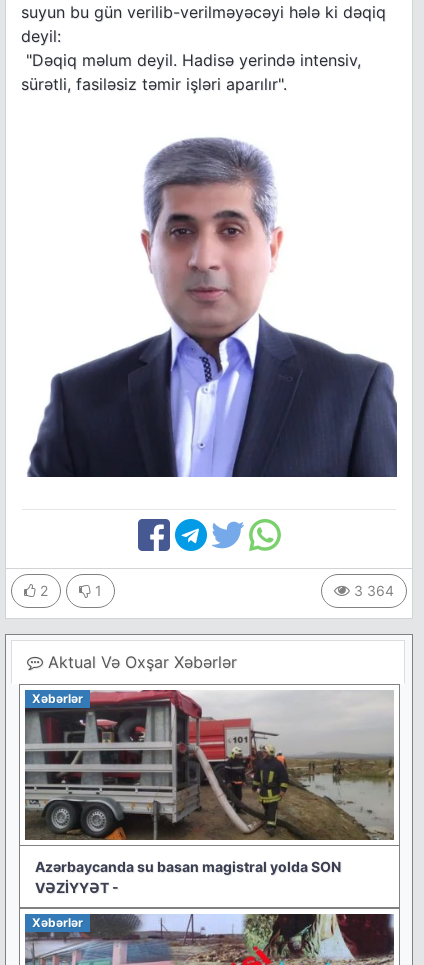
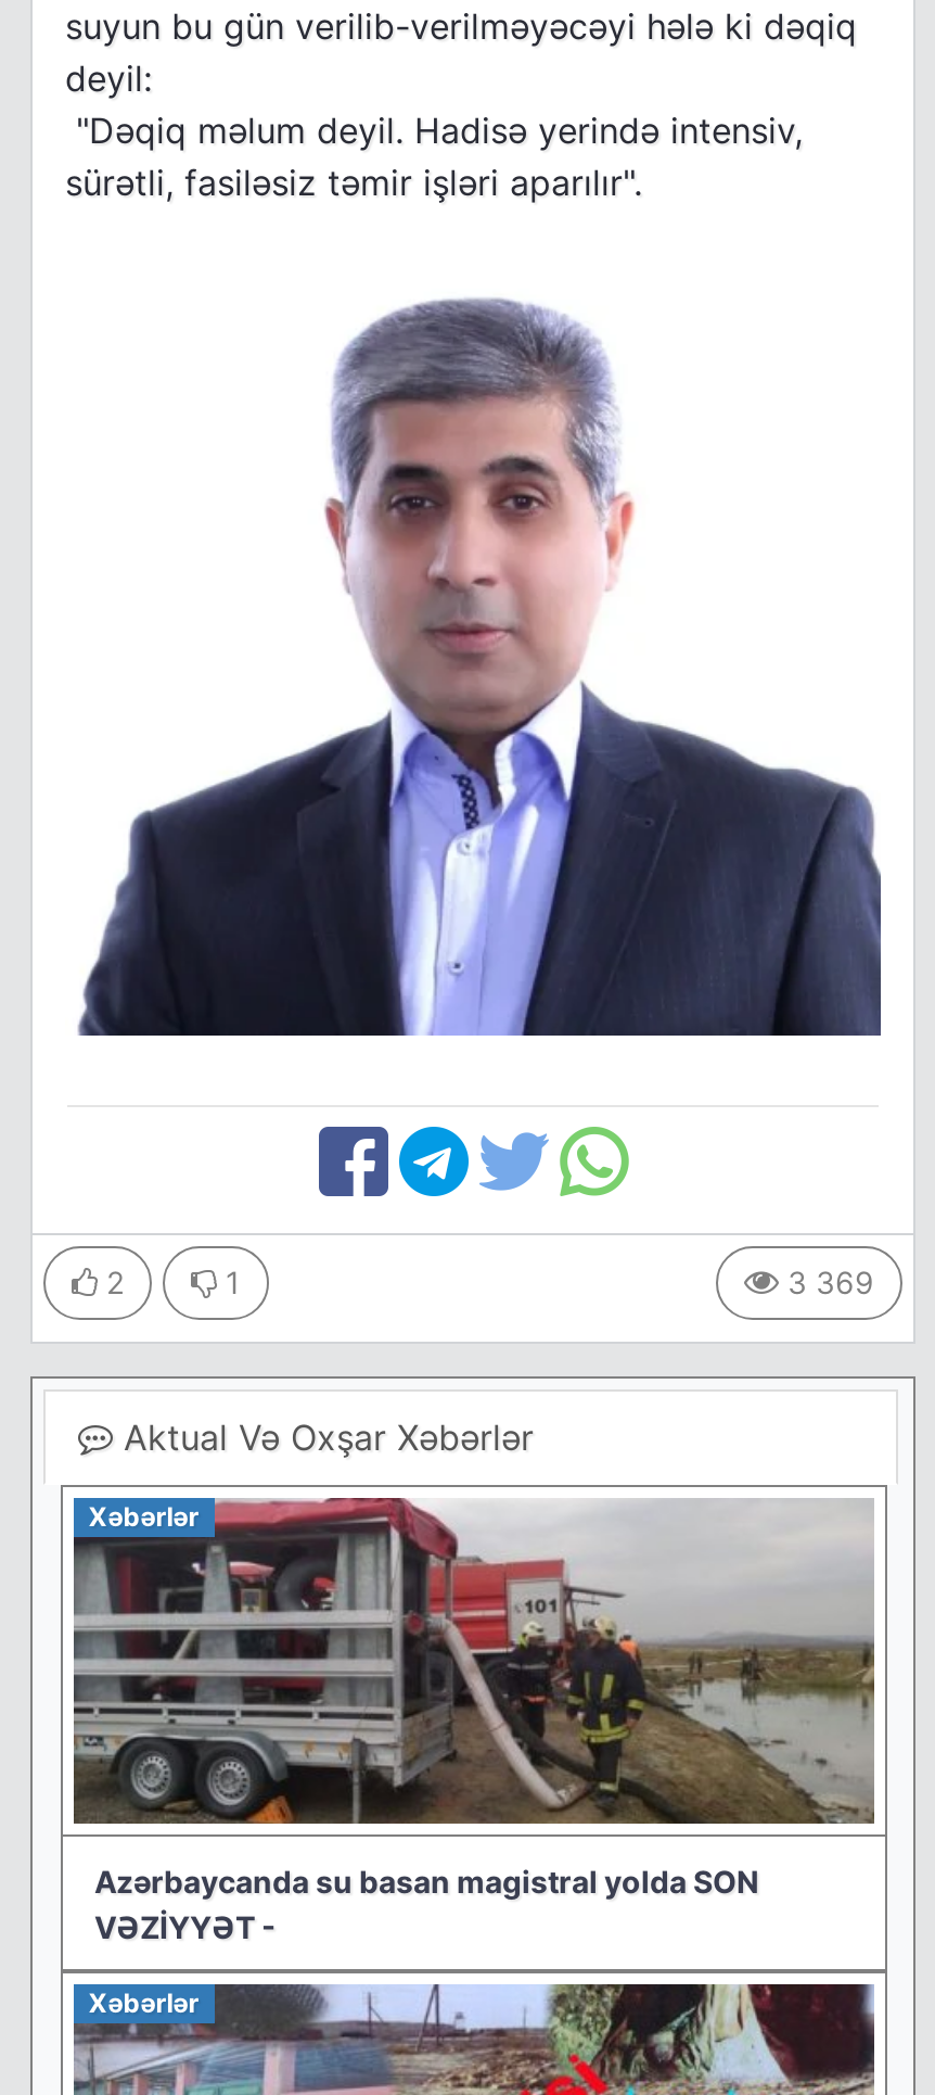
- 3 364
+ 3 369
